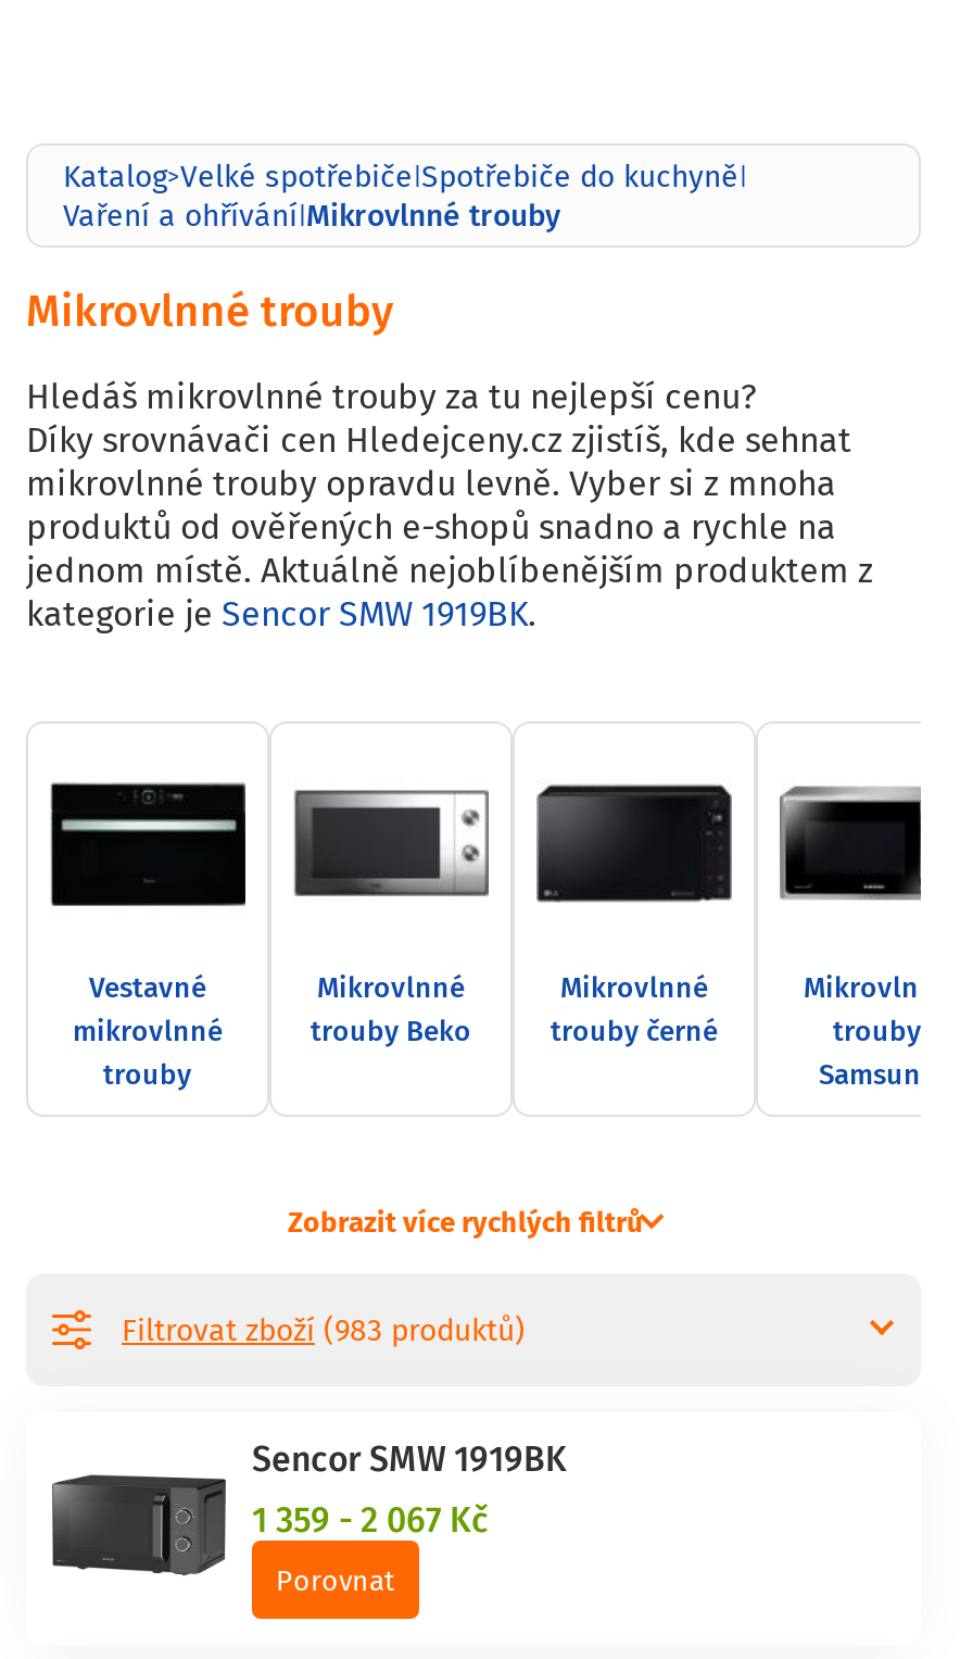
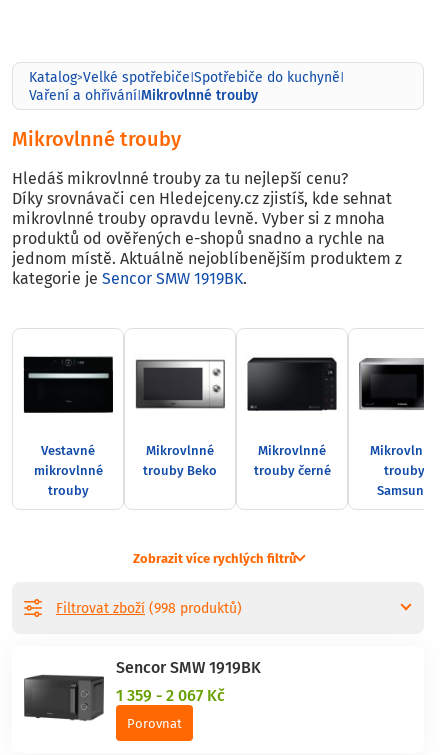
- Filtrovat zboží (983 produktů)
+ Filtrovat zboží (998 produktů)
